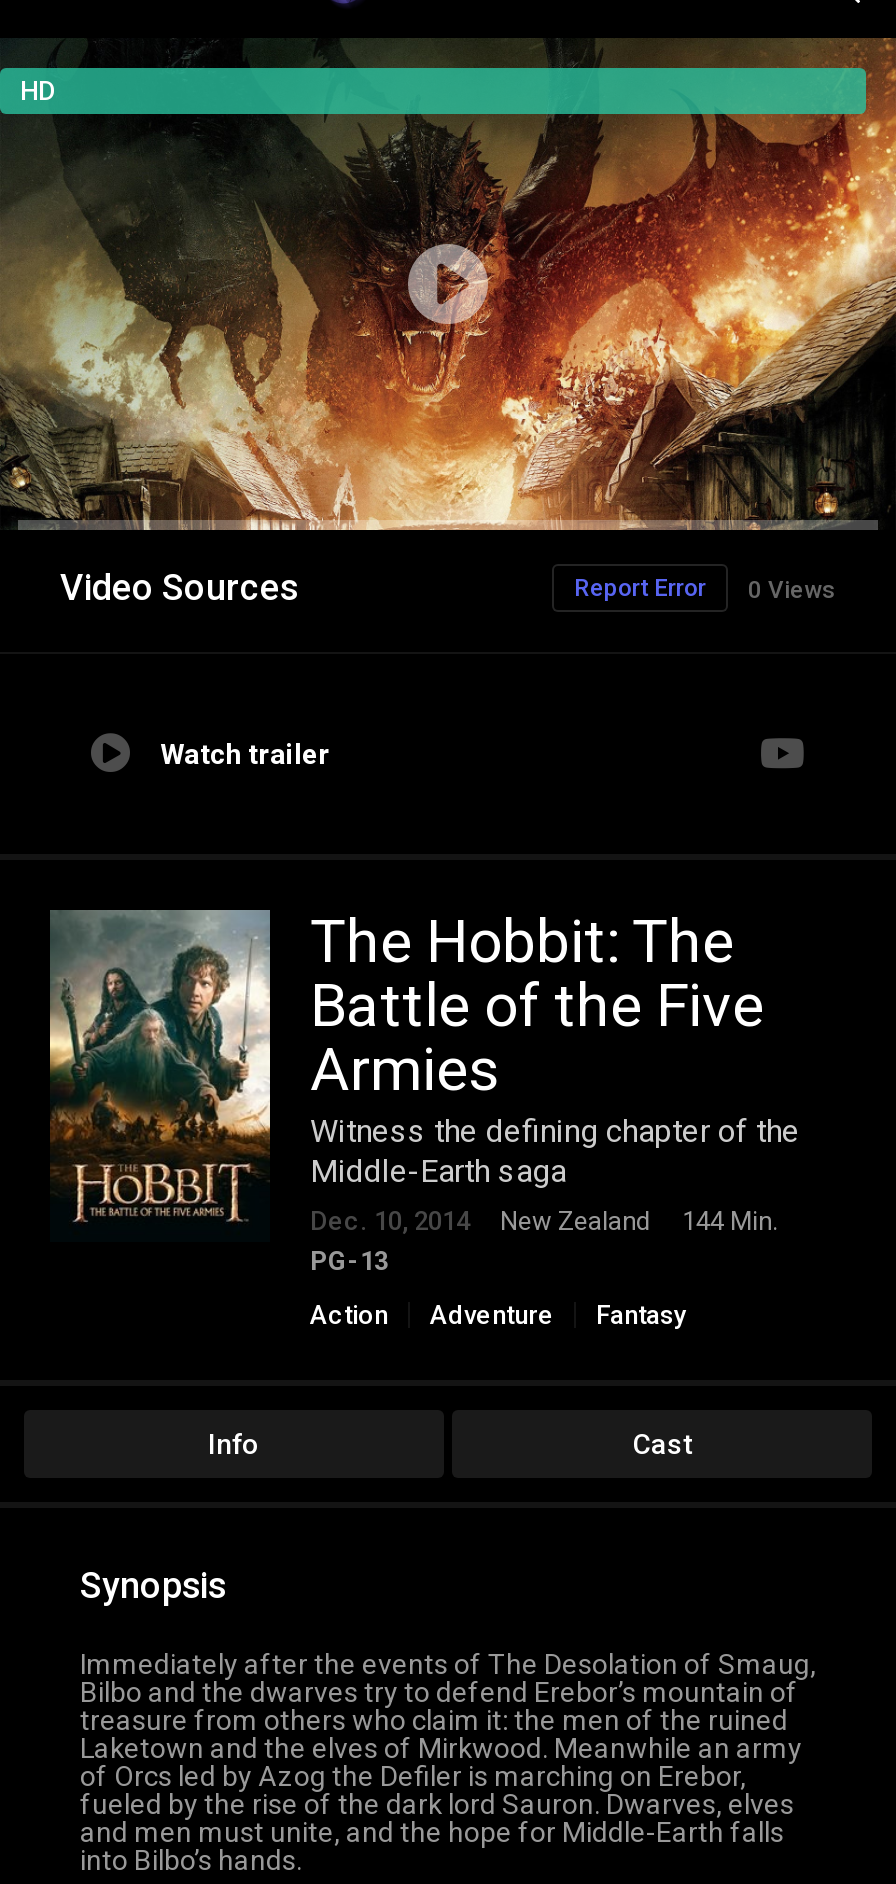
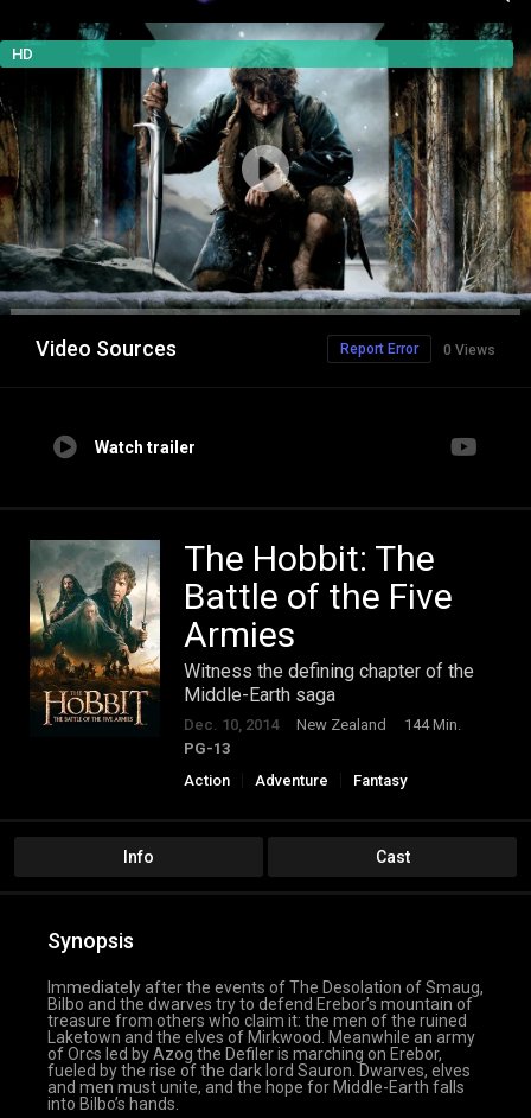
- [image]
+ [image]
